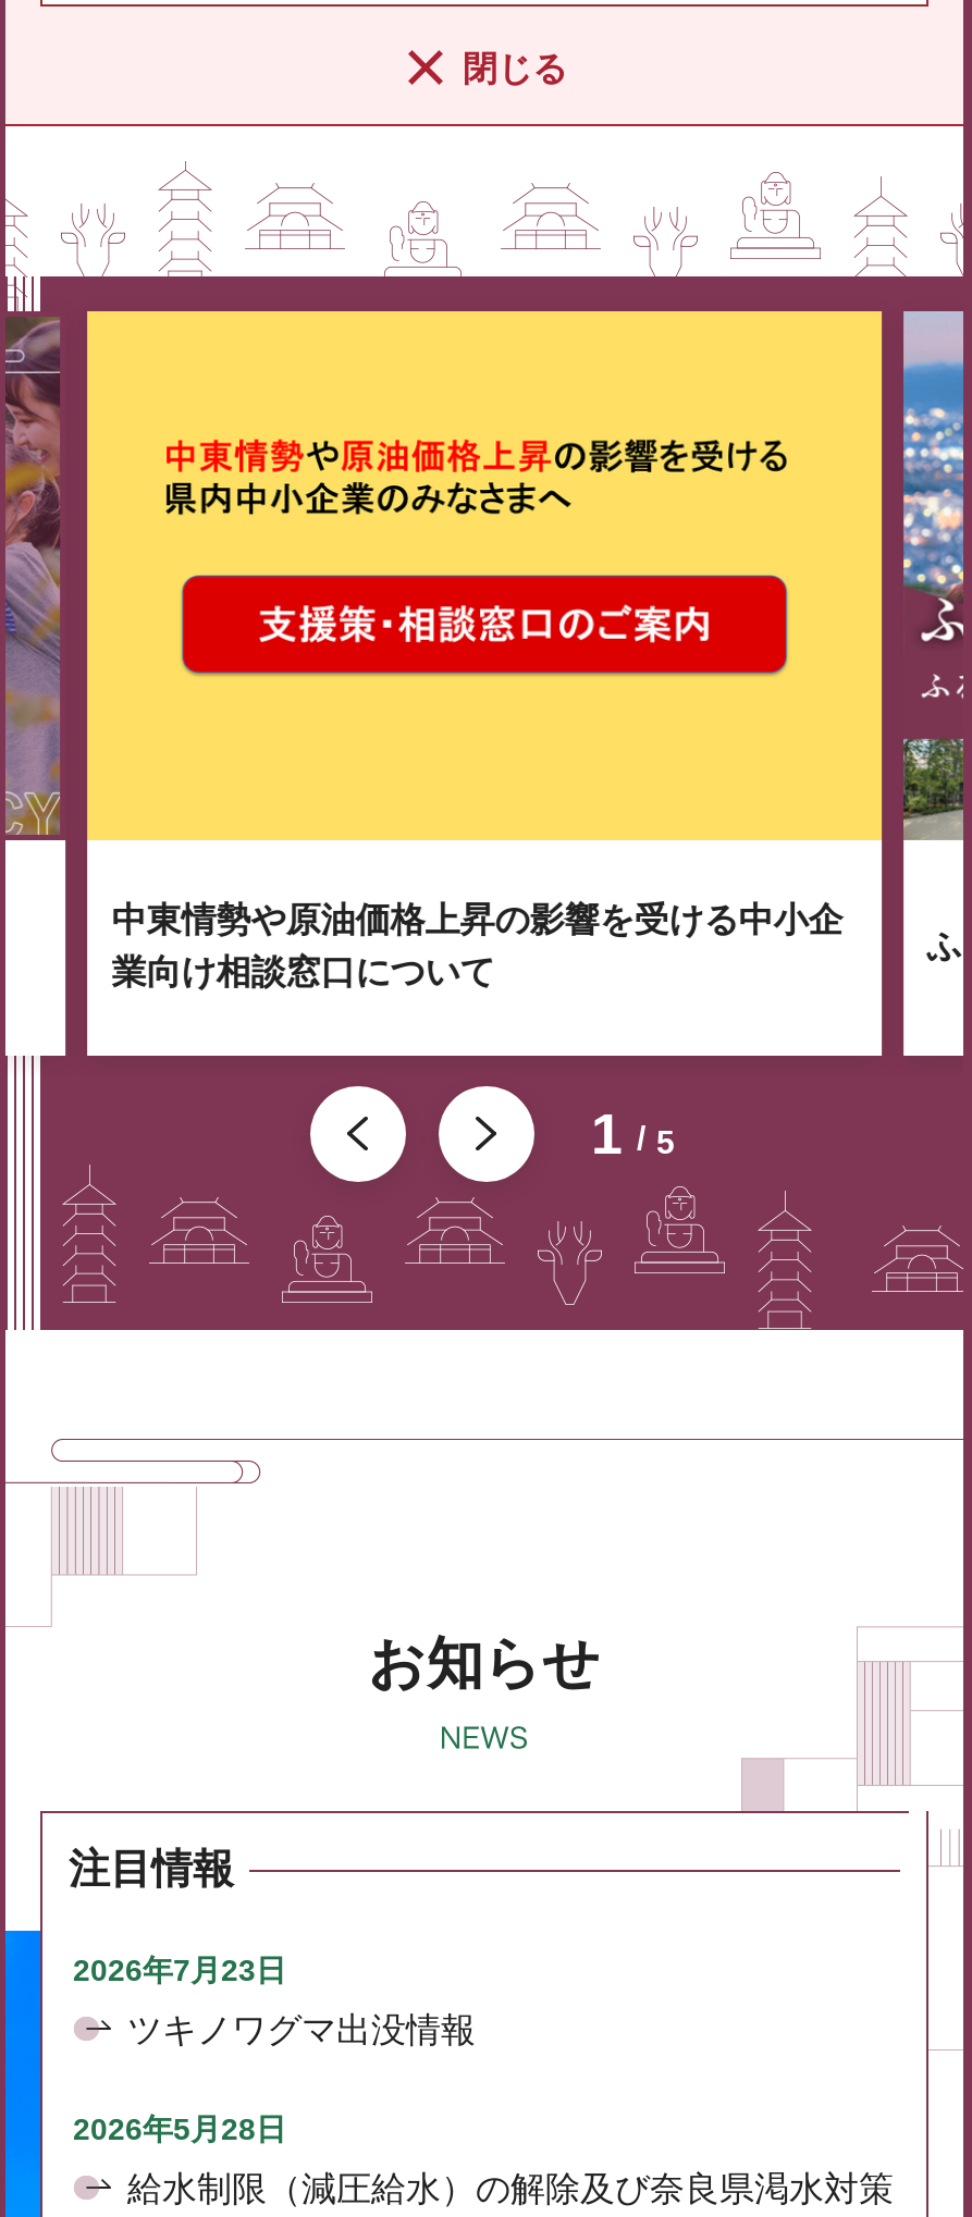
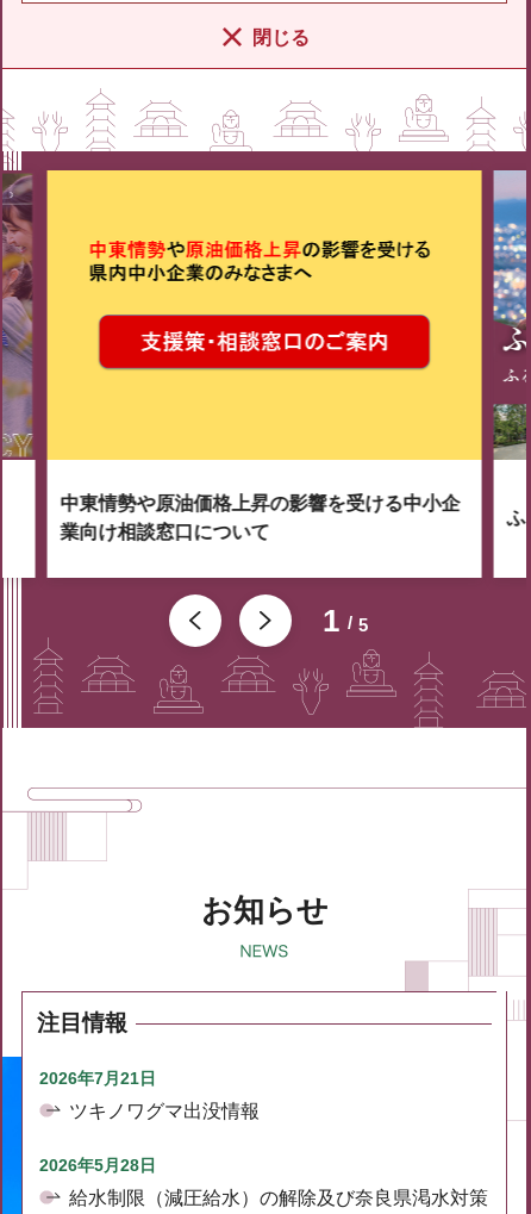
- 2026年7月23日
+ 2026年7月21日
